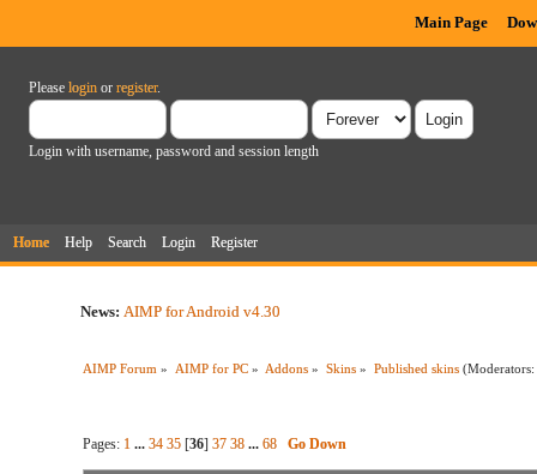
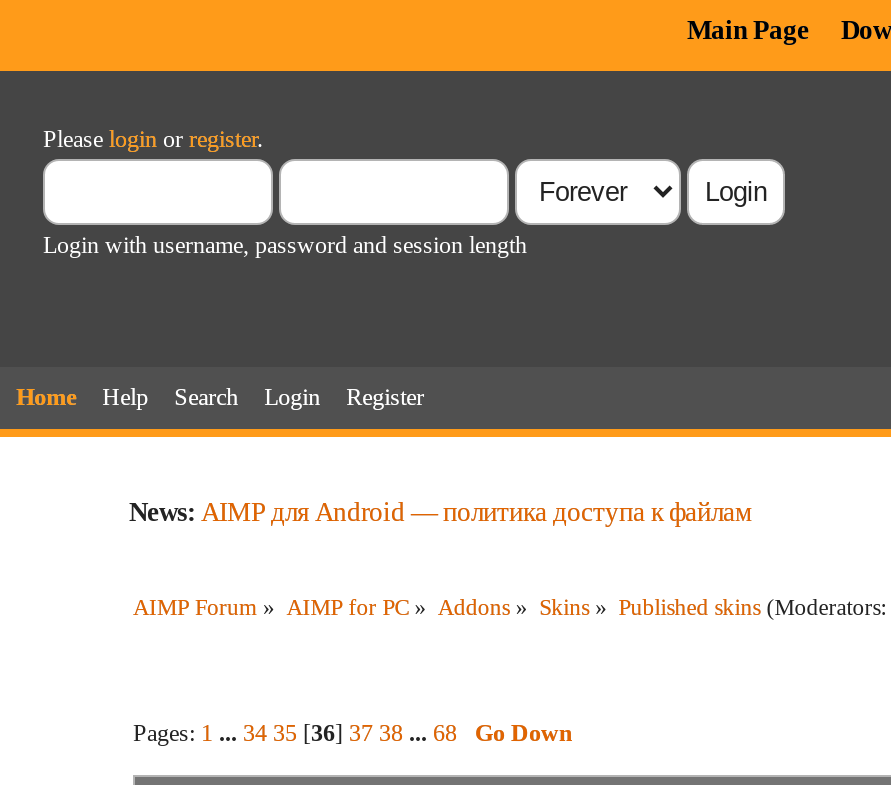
- News: AIMP for Android v4.30
+ News: AIMP для Android — политика доступа к файлам
